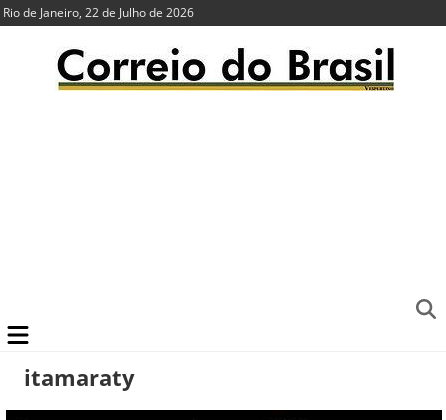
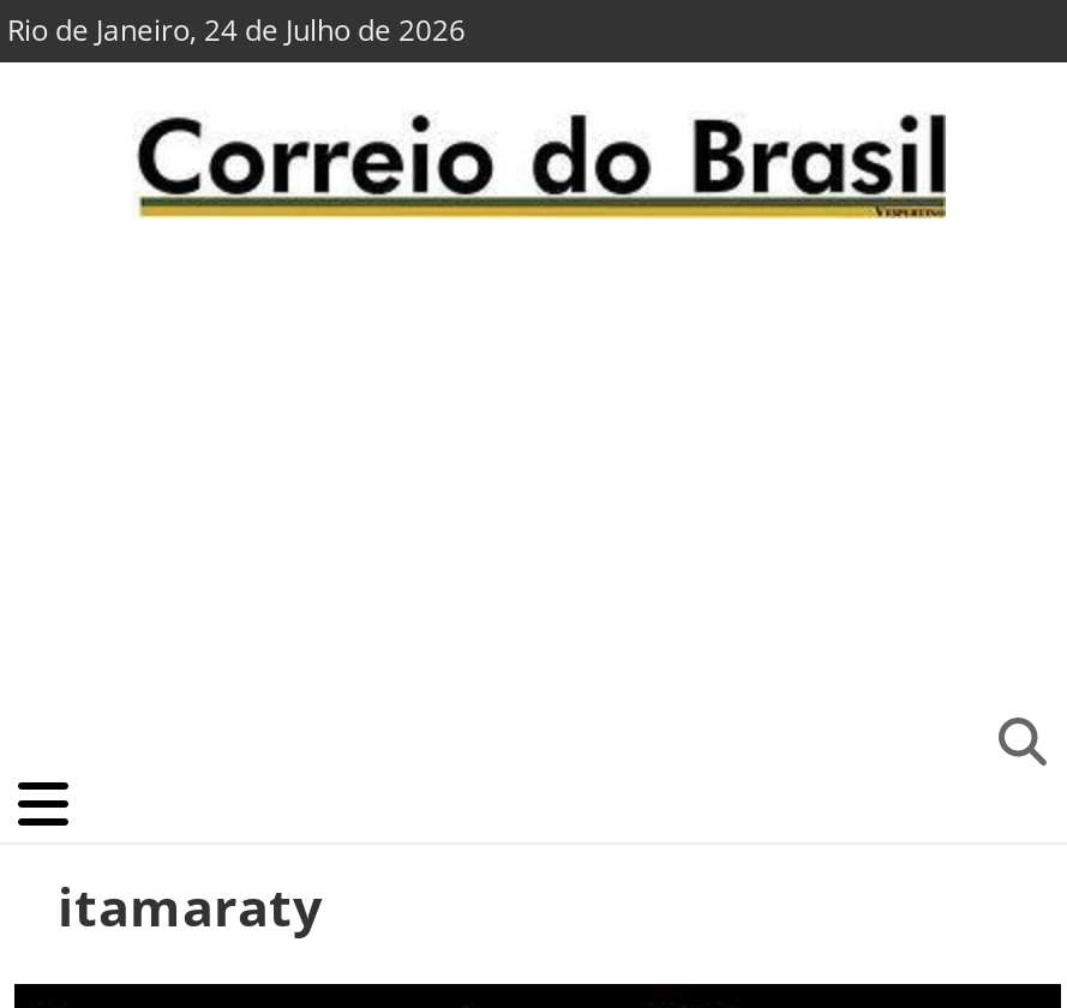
- Rio de Janeiro, 22 de Julho de 2026
+ Rio de Janeiro, 24 de Julho de 2026
